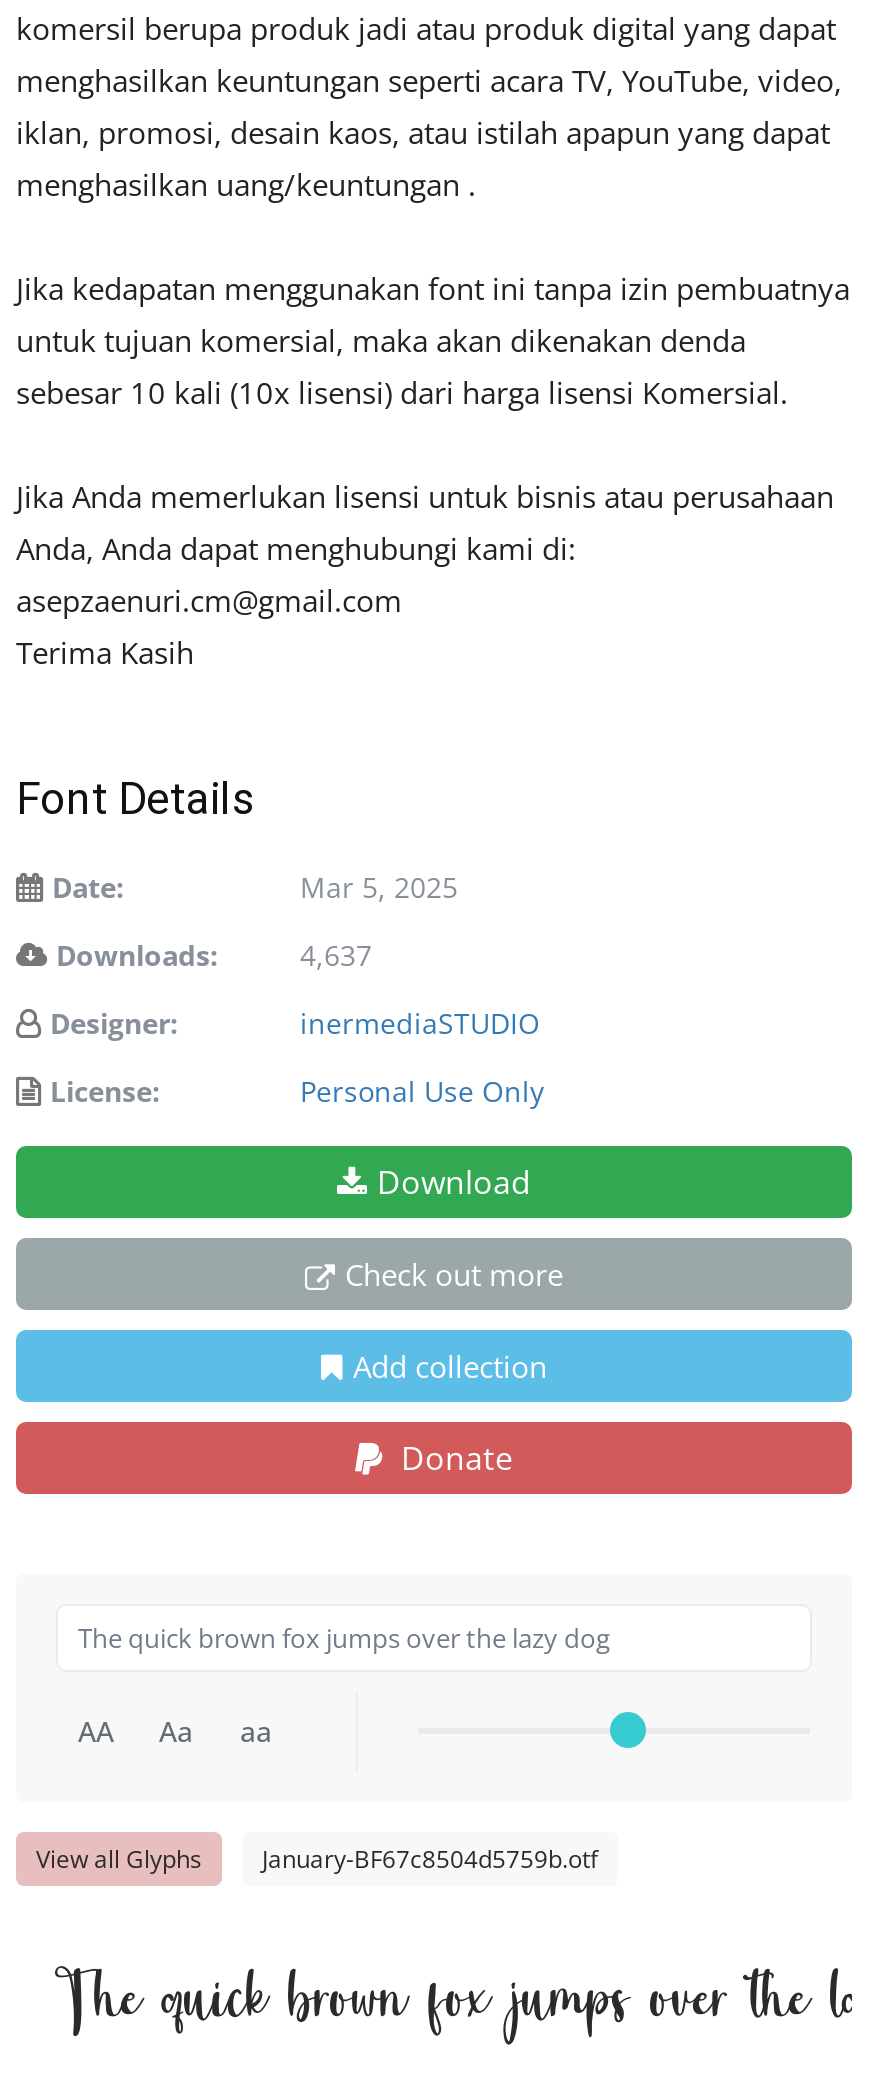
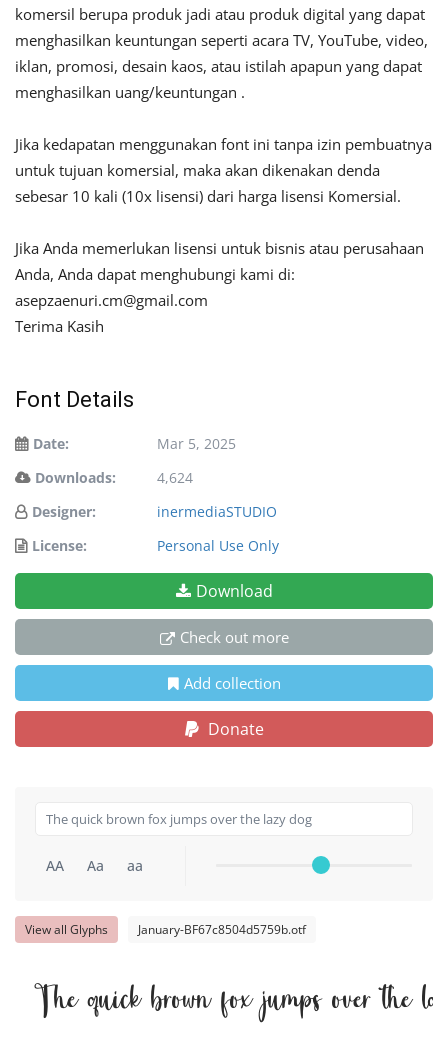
- 4,637
+ 4,624
